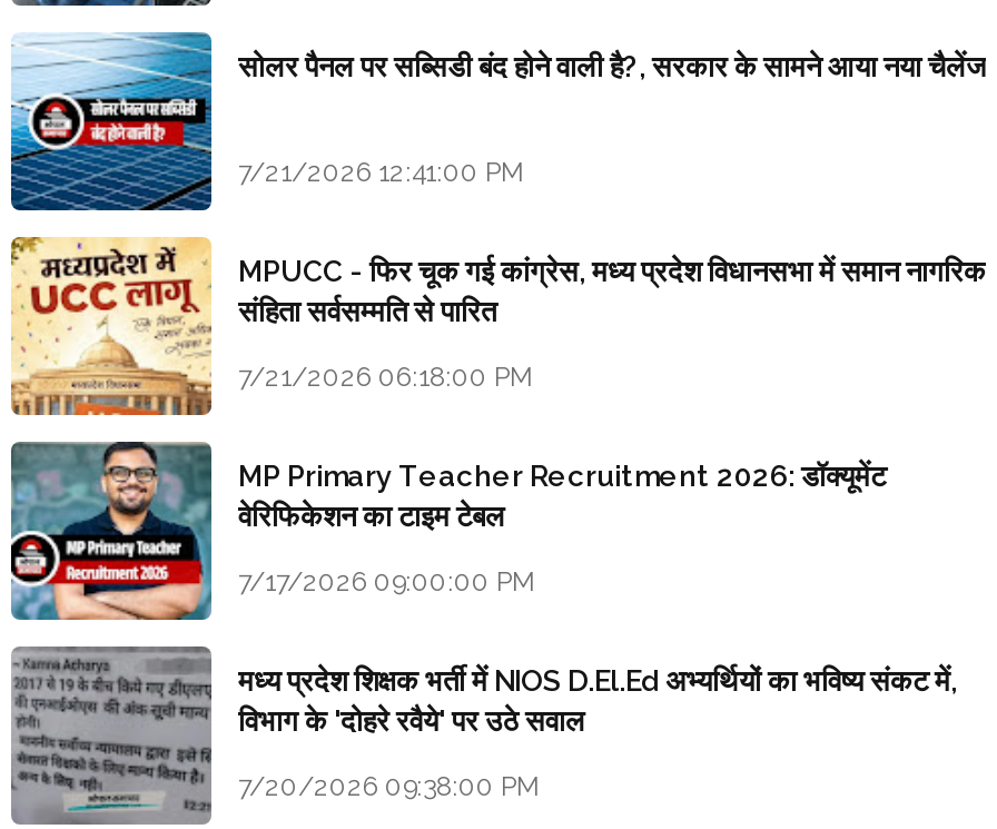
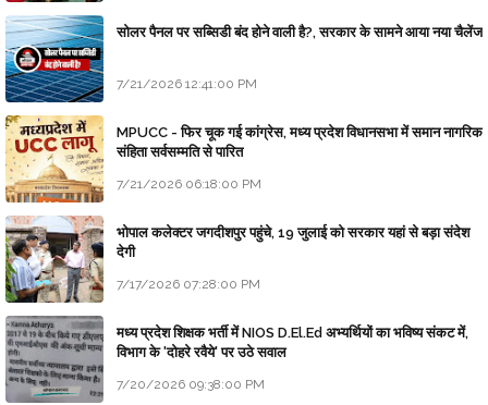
- [image]
- MP Primary Teacher Recruitment 2026: डॉक्यूमेंट
- वेरिफिकेशन का टाइम टेबल
+ [image]
+ भोपाल कलेक्टर जगदीशपुर पहुंचे, 19 जुलाई को सरकार यहां से बड़ा संदेश
+ देगी

- 7/17/2026 09:00:00 PM
+ 7/17/2026 07:28:00 PM
